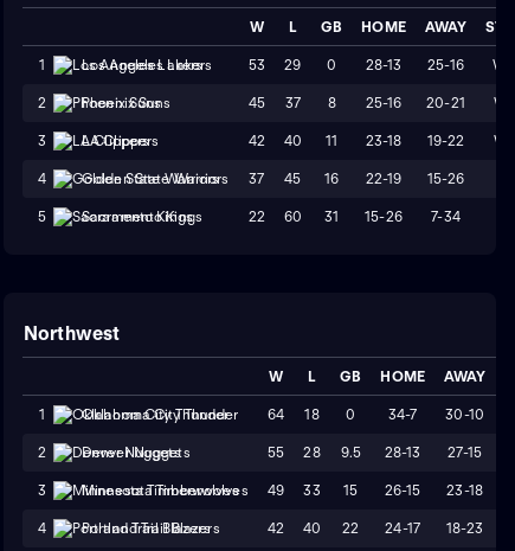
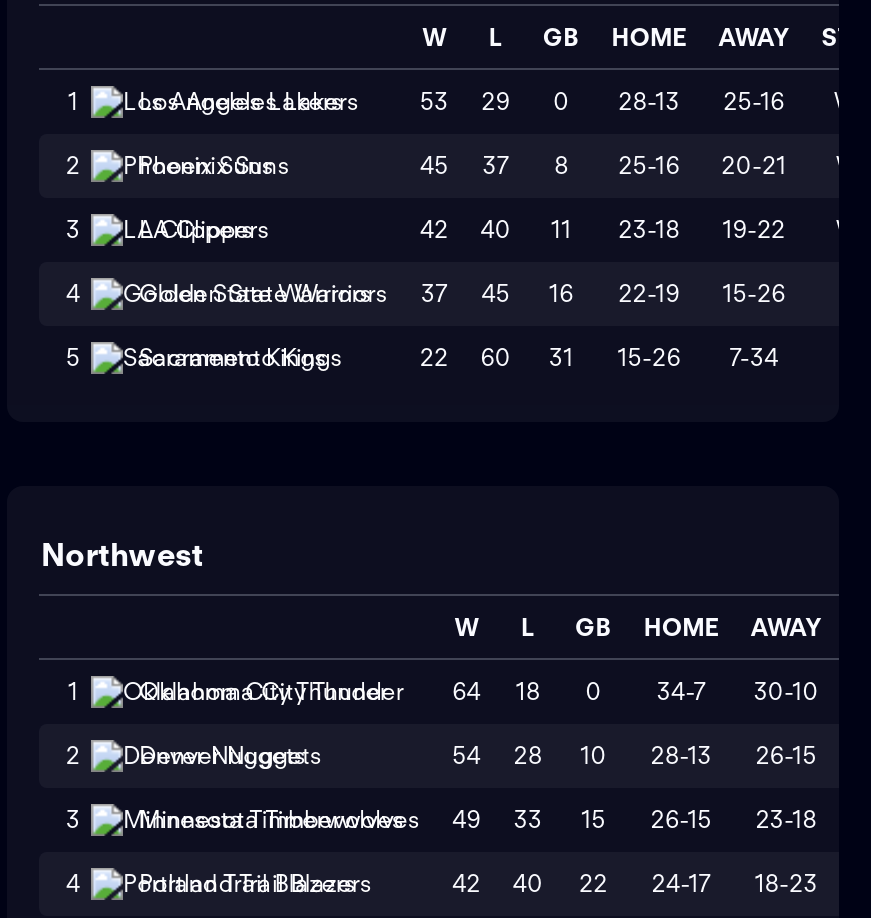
- 55
+ 54

- 9.5
+ 10

- 27-15
+ 26-15
